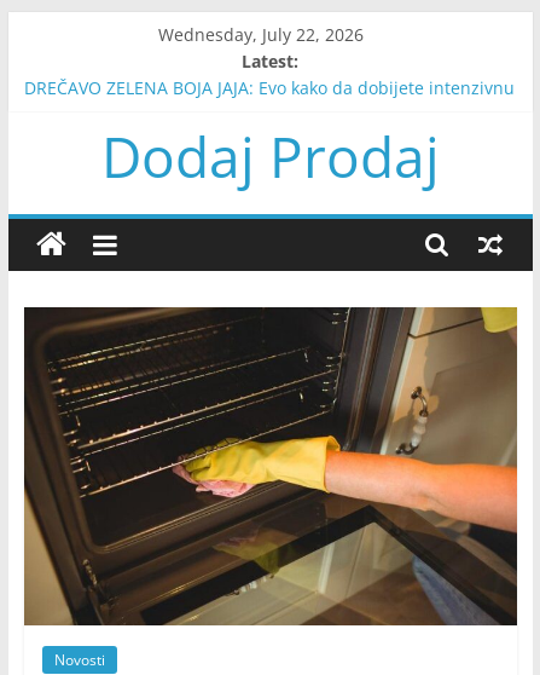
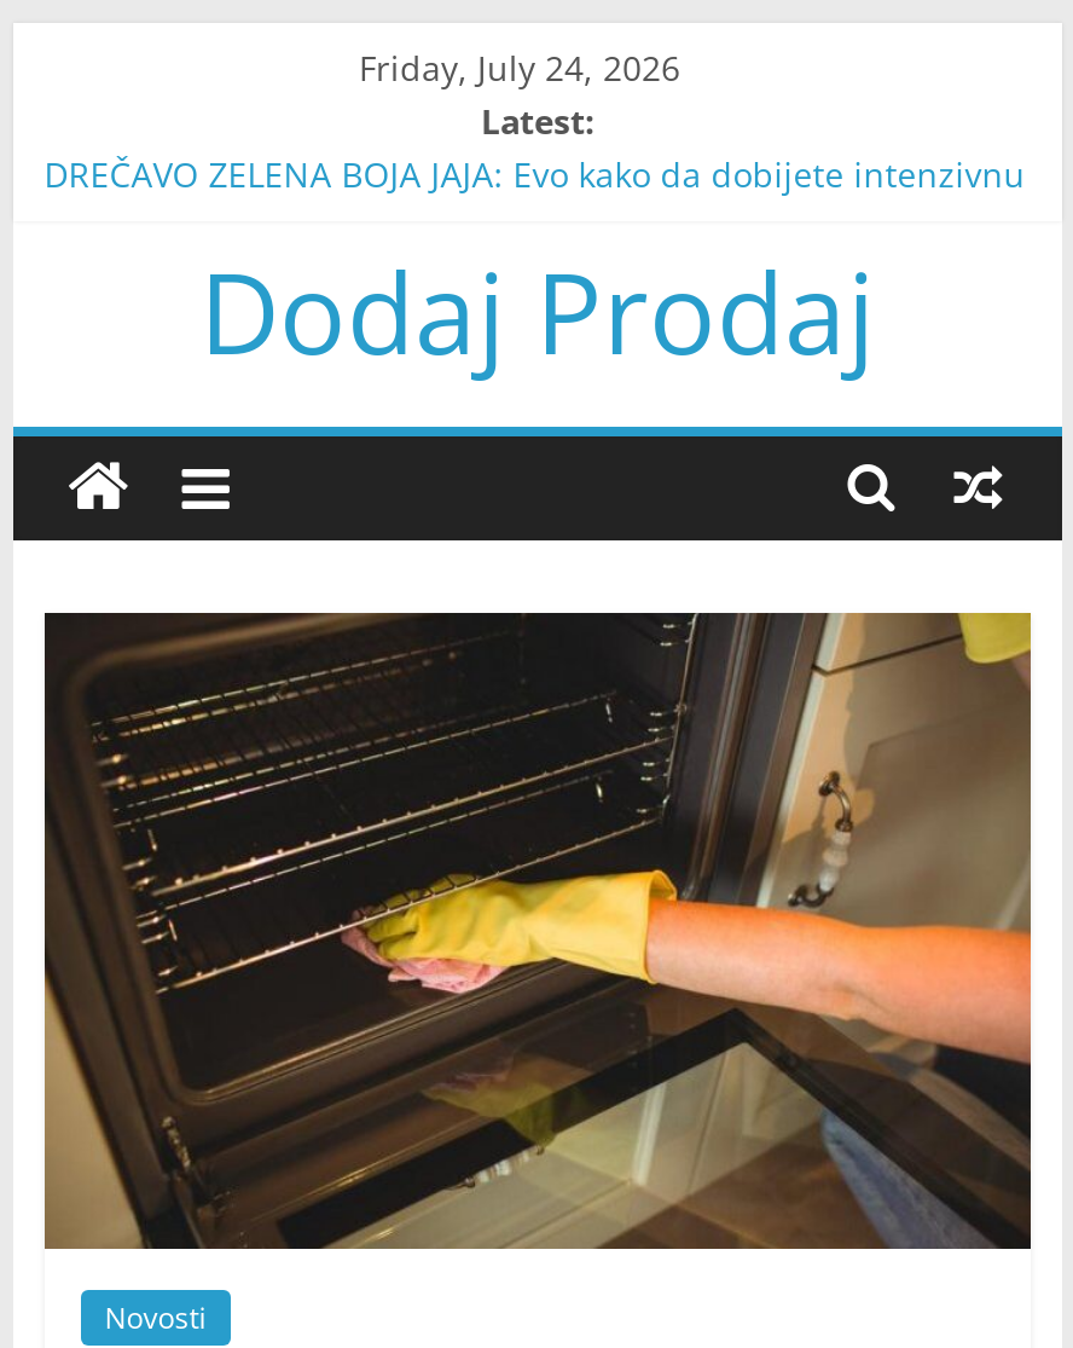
- Wednesday, July 22, 2026
+ Friday, July 24, 2026
